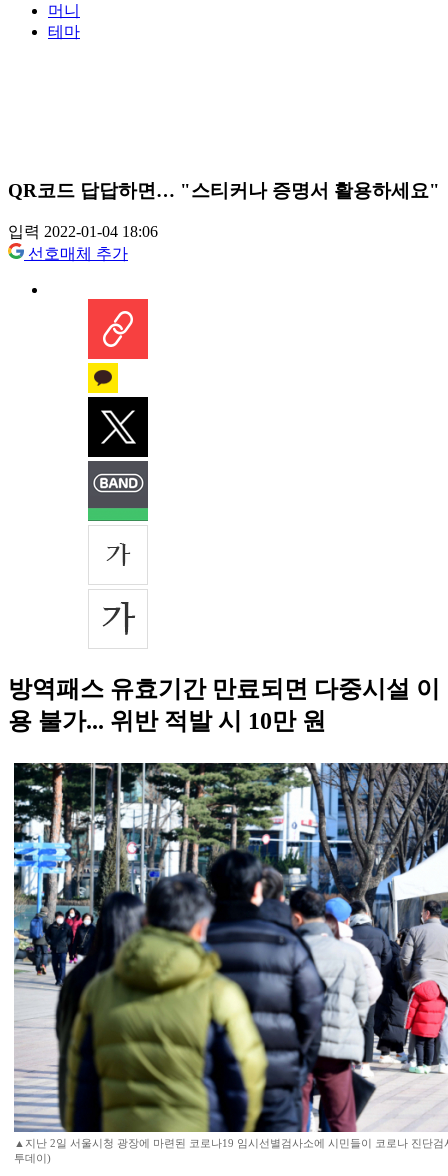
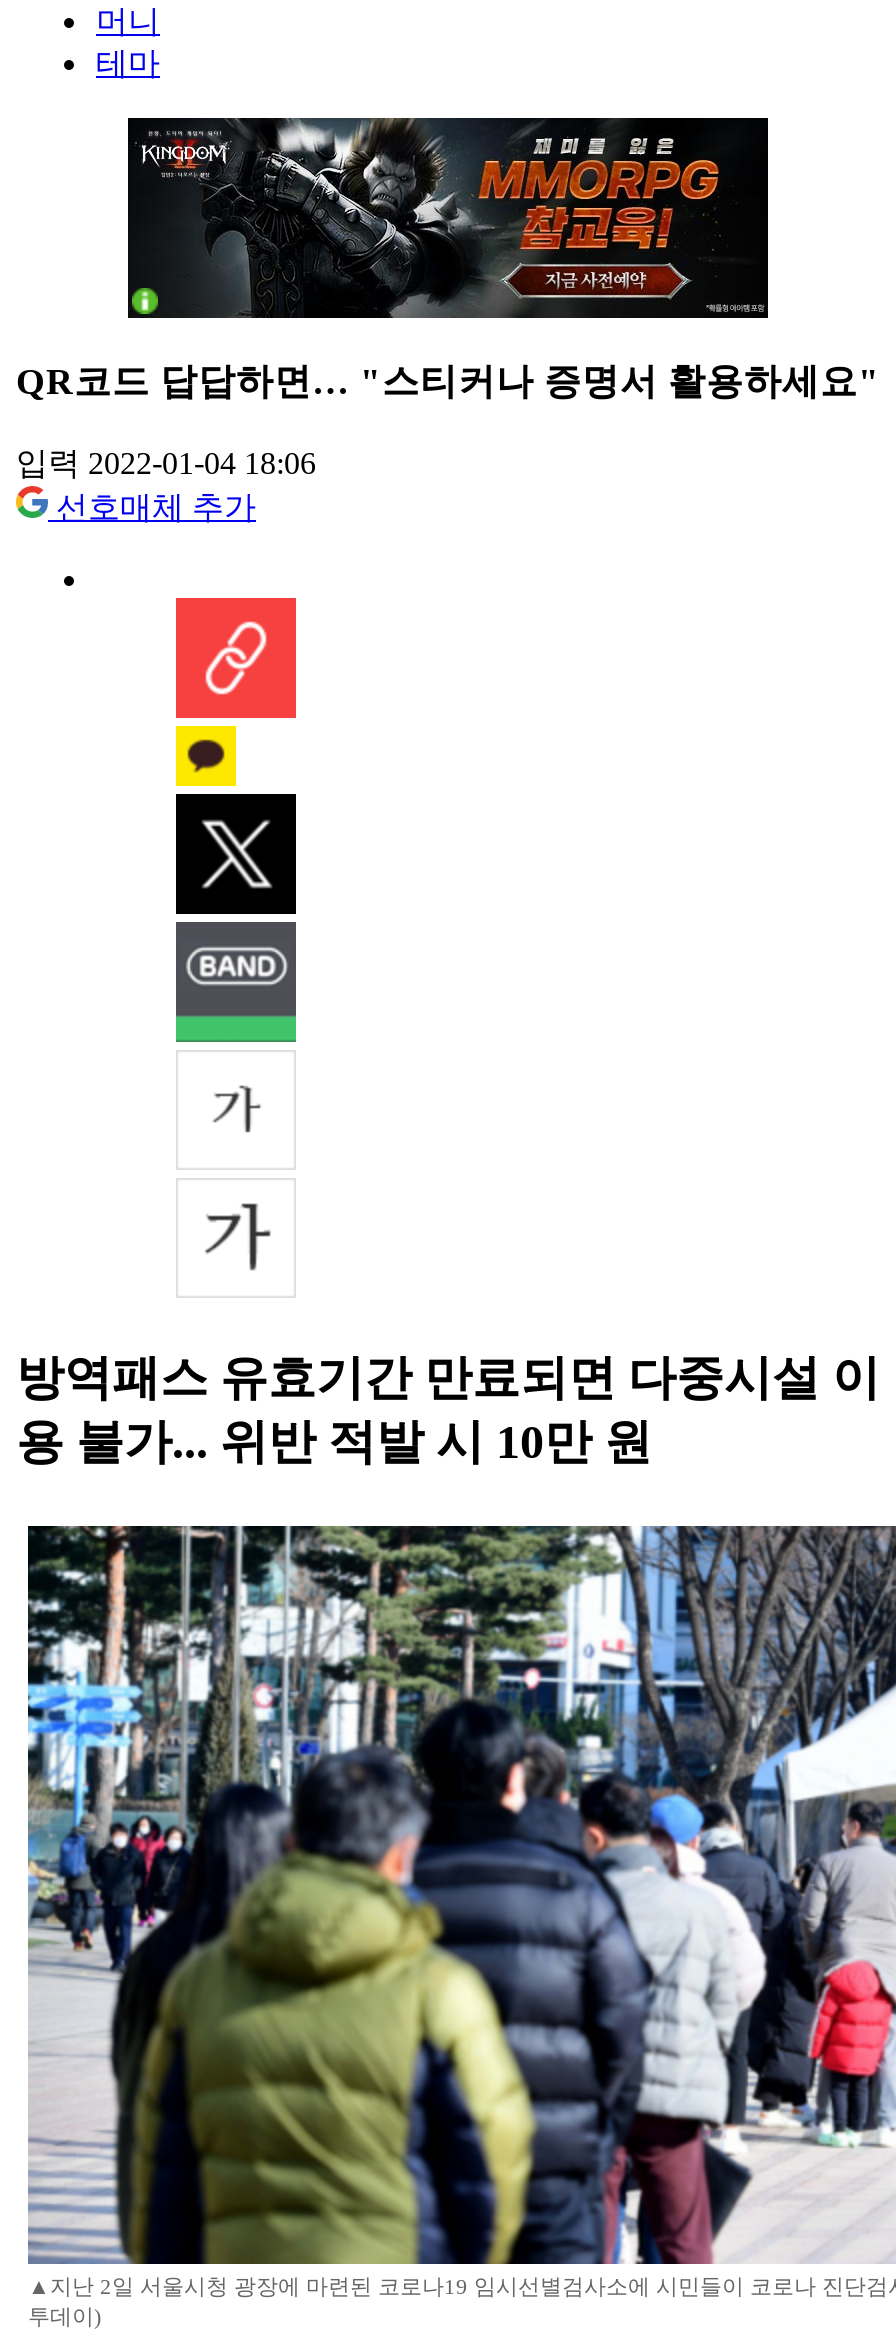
+ [image]
